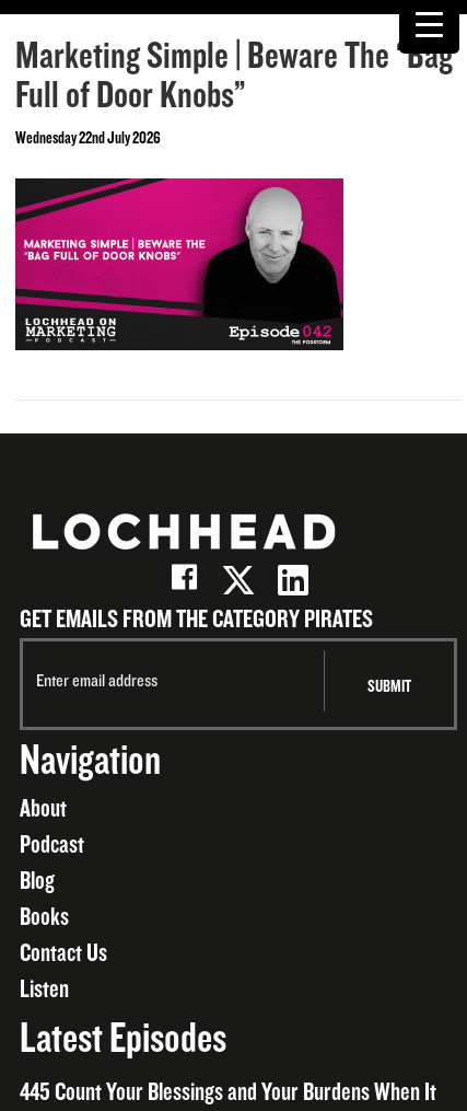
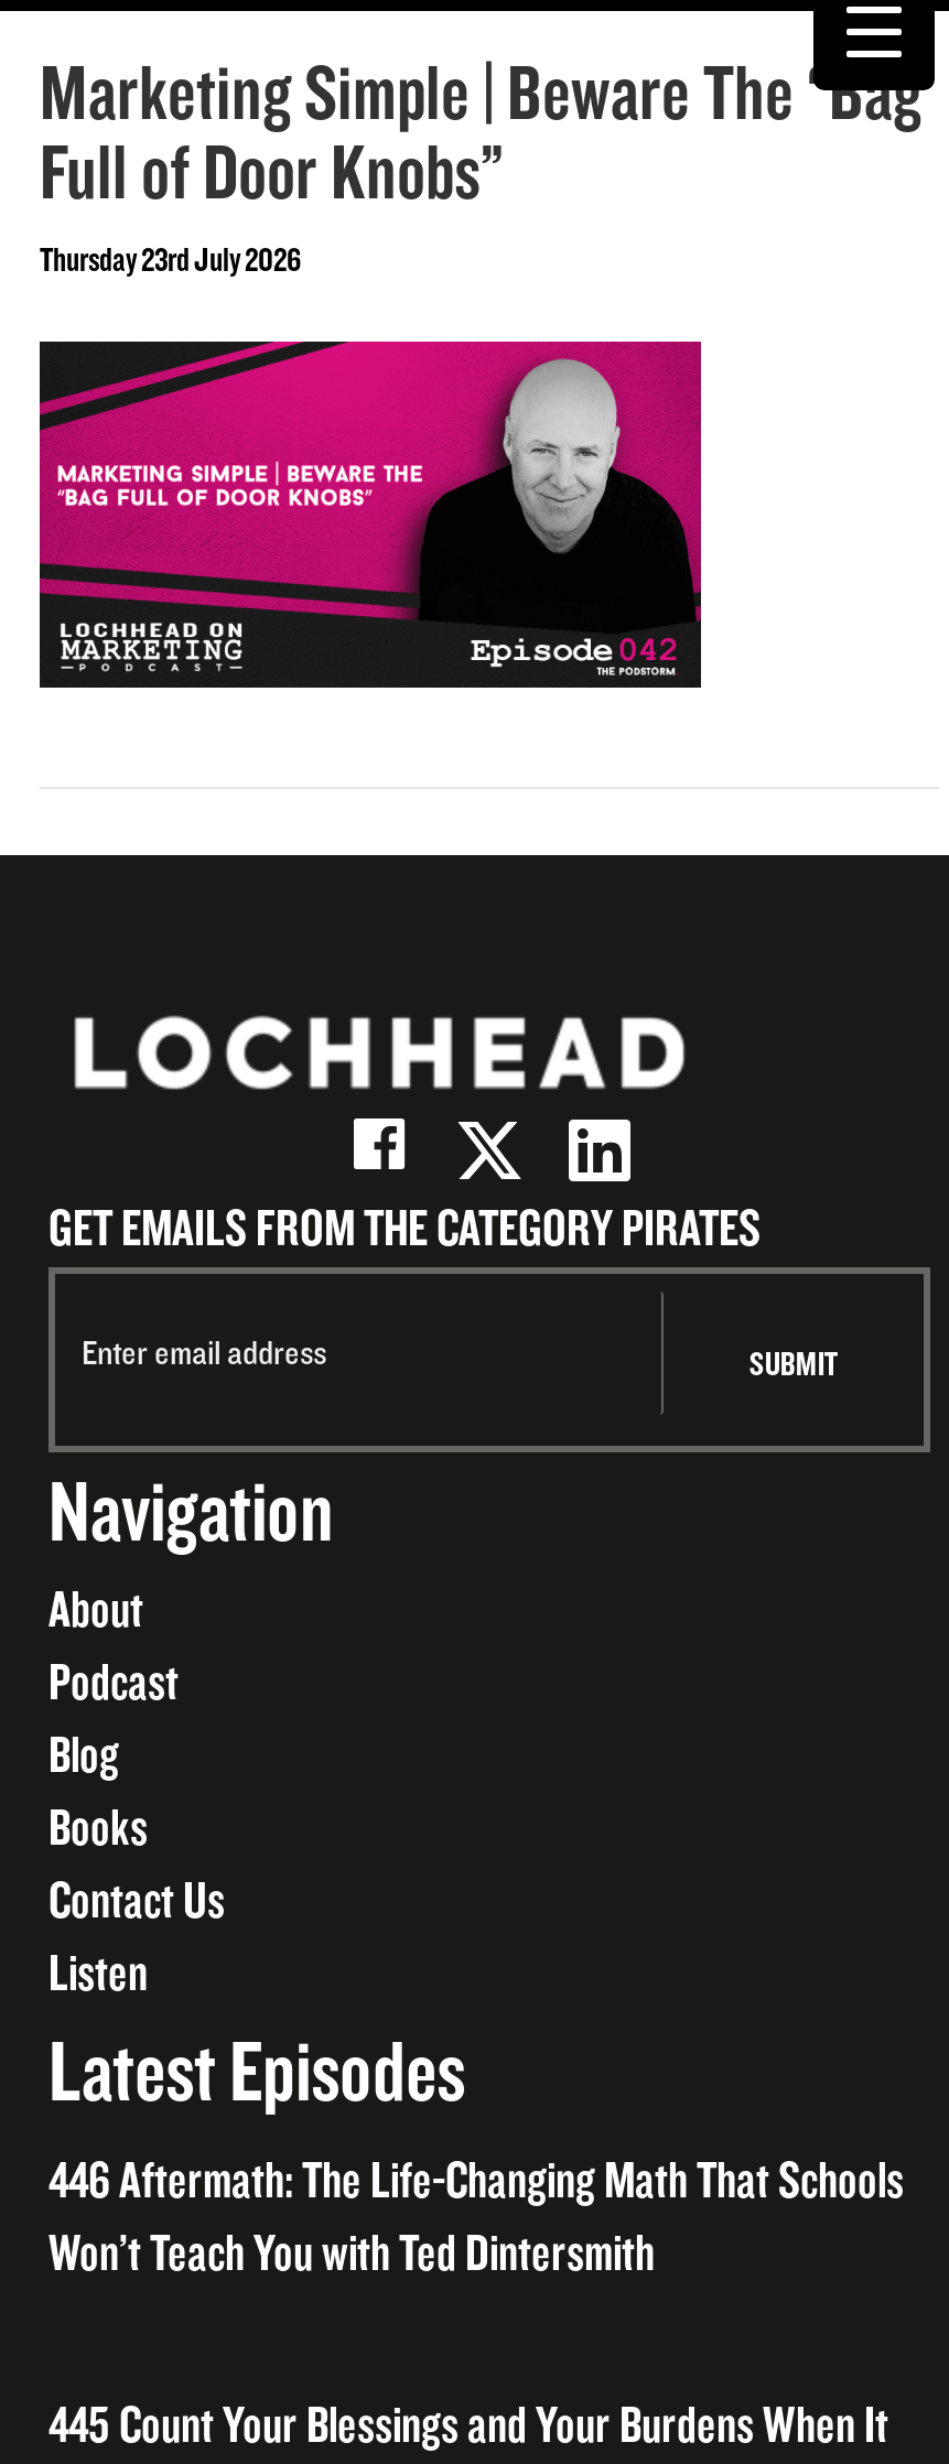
- Wednesday 22nd July 2026
+ Thursday 23rd July 2026

+ 446 Aftermath: The Life-Changing Math That Schools
+ Won’t Teach You with Ted Dintersmith
